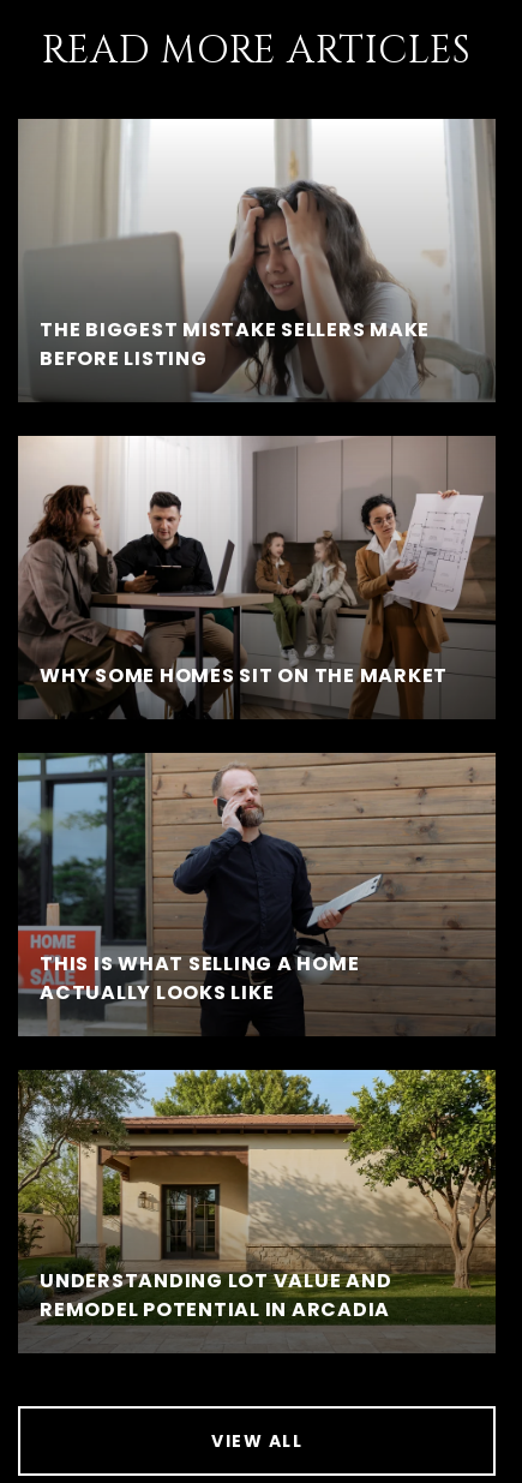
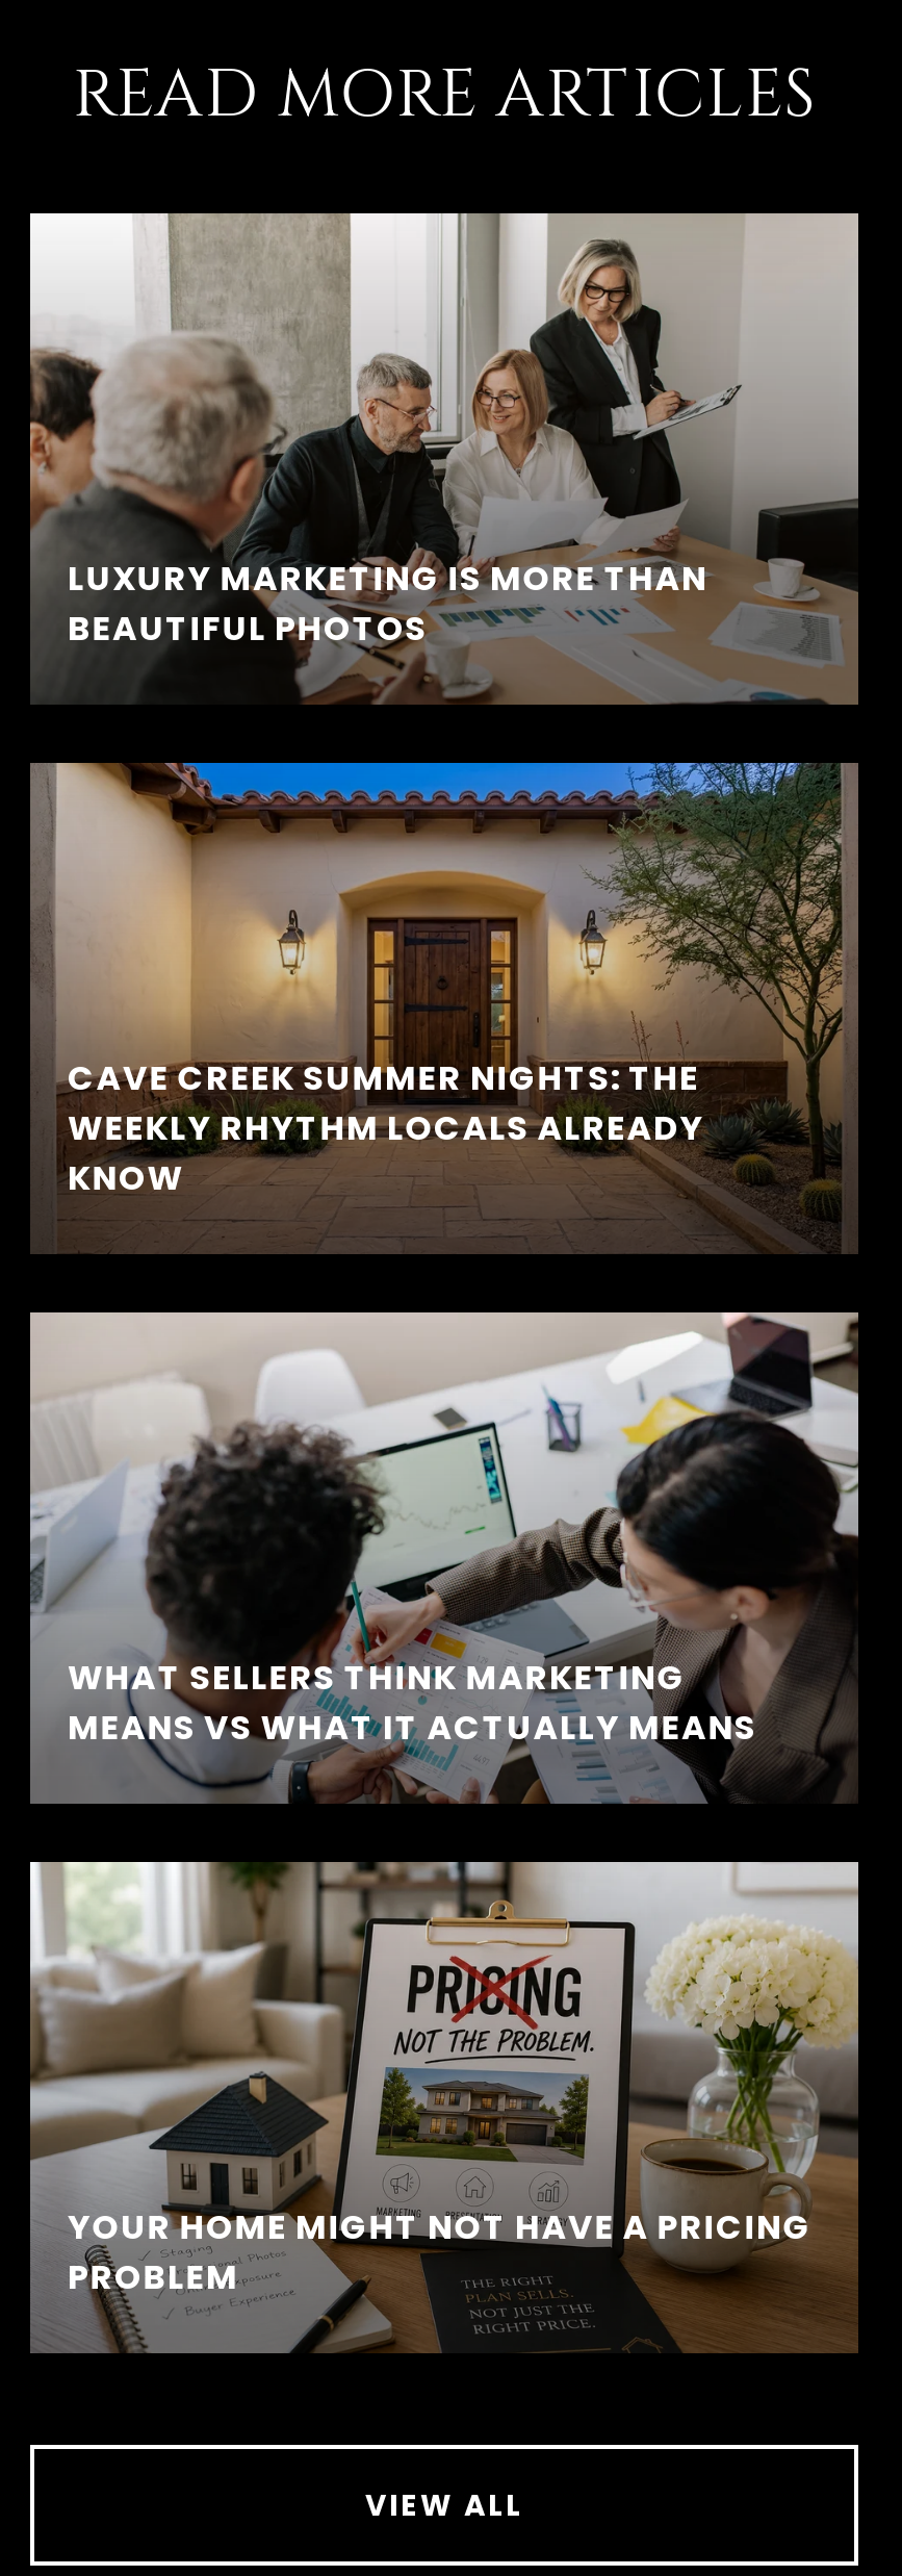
- [image]
- THE BIGGEST MISTAKE SELLERS MAKE
- BEFORE LISTING
+ [image]
+ LUXURY MARKETING IS MORE THAN
+ BEAUTIFUL PHOTOS

- [image]
- WHY SOME HOMES SIT ON THE MARKET
+ [image]
+ CAVE CREEK SUMMER NIGHTS: THE
+ WEEKLY RHYTHM LOCALS ALREADY
+ KNOW

- [image]
- THIS IS WHAT SELLING A HOME
- ACTUALLY LOOKS LIKE
+ [image]
+ WHAT SELLERS THINK MARKETING
+ MEANS VS WHAT IT ACTUALLY MEANS

- [image]
- UNDERSTANDING LOT VALUE AND
- REMODEL POTENTIAL IN ARCADIA
+ [image]
+ YOUR HOME MIGHT NOT HAVE A PRICING
+ PROBLEM
